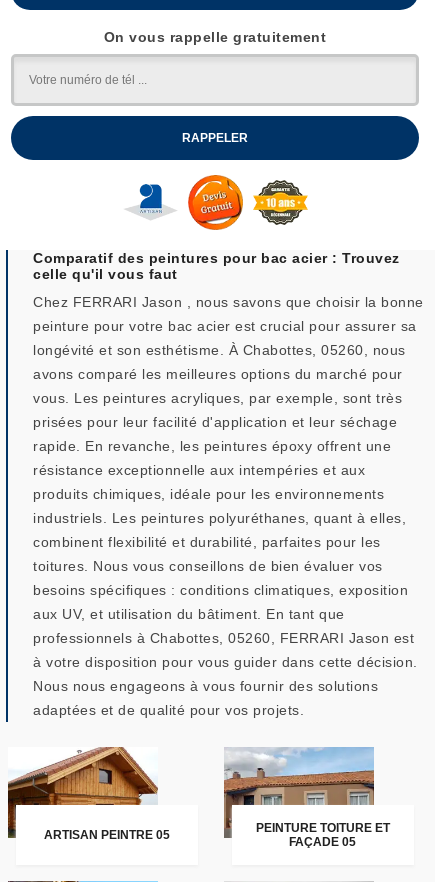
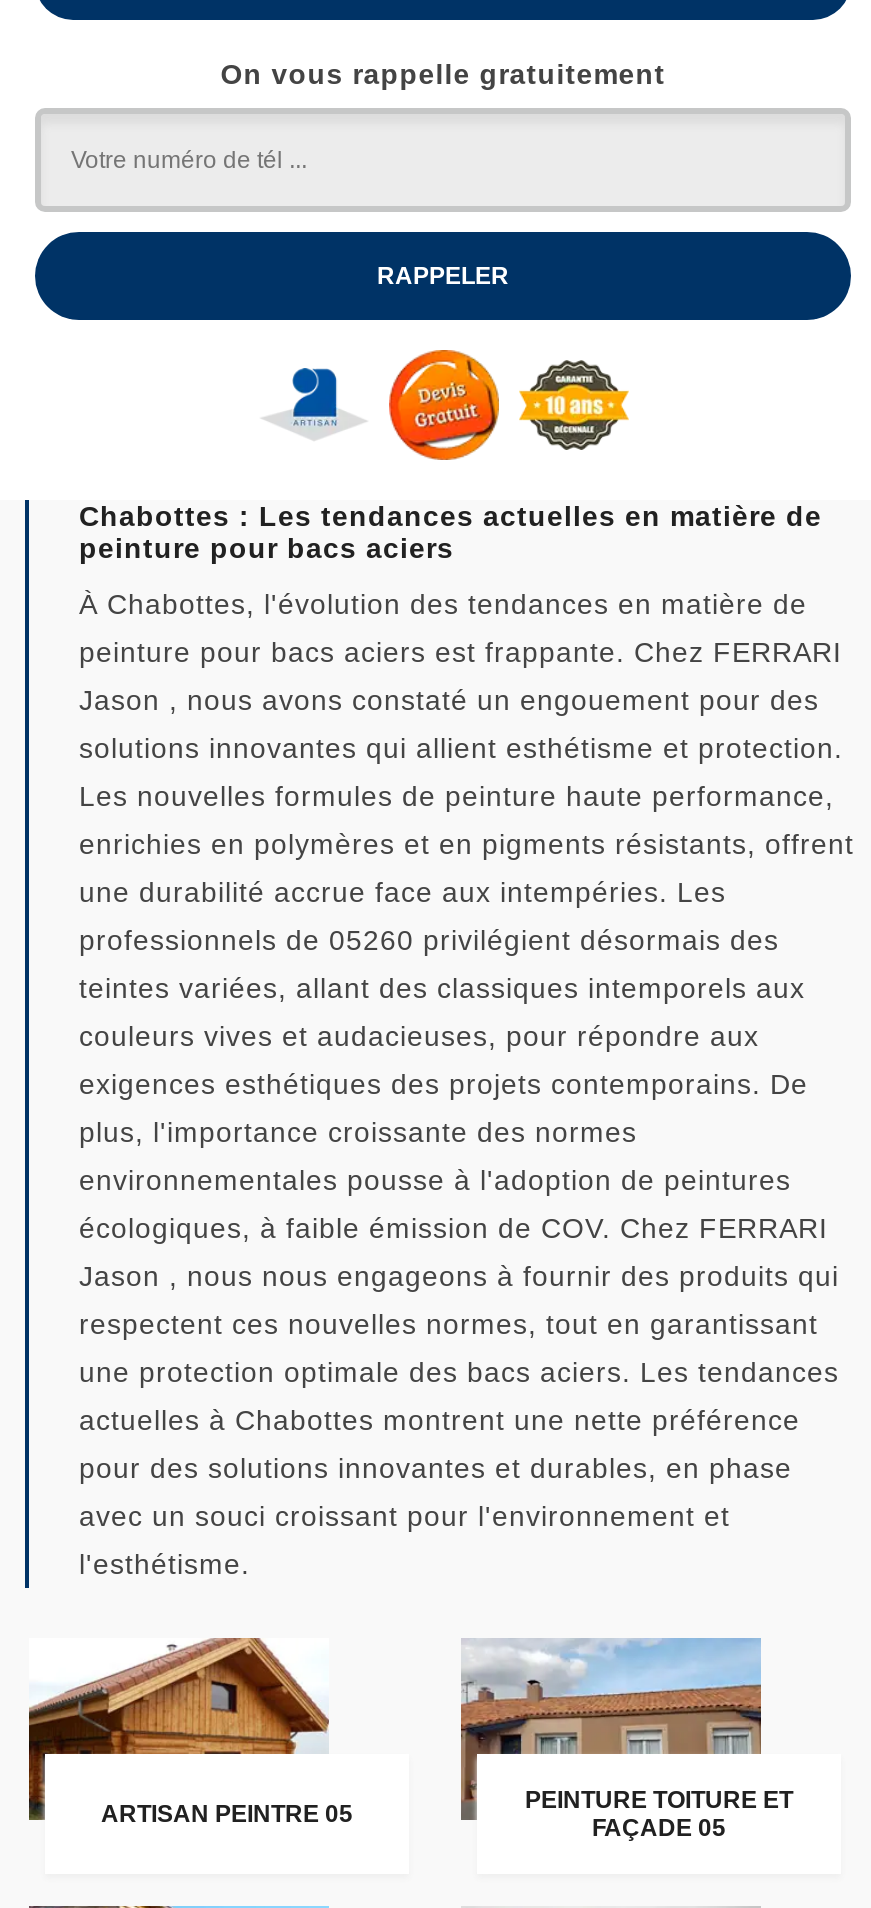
- Comparatif des peintures pour bac acier : Trouvez
- celle qu'il vous faut
- Chez FERRARI Jason , nous savons que choisir la bonne
- peinture pour votre bac acier est crucial pour assurer sa
- longévité et son esthétisme. À Chabottes, 05260, nous
- avons comparé les meilleures options du marché pour
- vous. Les peintures acryliques, par exemple, sont très
- prisées pour leur facilité d'application et leur séchage
- rapide. En revanche, les peintures époxy offrent une
- résistance exceptionnelle aux intempéries et aux
- produits chimiques, idéale pour les environnements
- industriels. Les peintures polyuréthanes, quant à elles,
- combinent flexibilité et durabilité, parfaites pour les
- toitures. Nous vous conseillons de bien évaluer vos
- besoins spécifiques : conditions climatiques, exposition
- aux UV, et utilisation du bâtiment. En tant que
- professionnels à Chabottes, 05260, FERRARI Jason est
- à votre disposition pour vous guider dans cette décision.
- Nous nous engageons à vous fournir des solutions
- adaptées et de qualité pour vos projets.
+ Chabottes : Les tendances actuelles en matière de
+ peinture pour bacs aciers
+ À Chabottes, l'évolution des tendances en matière de
+ peinture pour bacs aciers est frappante. Chez FERRARI
+ Jason , nous avons constaté un engouement pour des
+ solutions innovantes qui allient esthétisme et protection.
+ Les nouvelles formules de peinture haute performance,
+ enrichies en polymères et en pigments résistants, offrent
+ une durabilité accrue face aux intempéries. Les
+ professionnels de 05260 privilégient désormais des
+ teintes variées, allant des classiques intemporels aux
+ couleurs vives et audacieuses, pour répondre aux
+ exigences esthétiques des projets contemporains. De
+ plus, l'importance croissante des normes
+ environnementales pousse à l'adoption de peintures
+ écologiques, à faible émission de COV. Chez FERRARI
+ Jason , nous nous engageons à fournir des produits qui
+ respectent ces nouvelles normes, tout en garantissant
+ une protection optimale des bacs aciers. Les tendances
+ actuelles à Chabottes montrent une nette préférence
+ pour des solutions innovantes et durables, en phase
+ avec un souci croissant pour l'environnement et
+ l'esthétisme.
